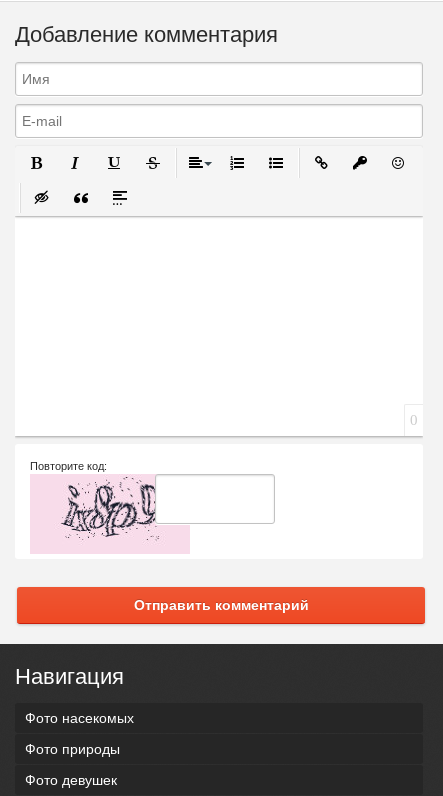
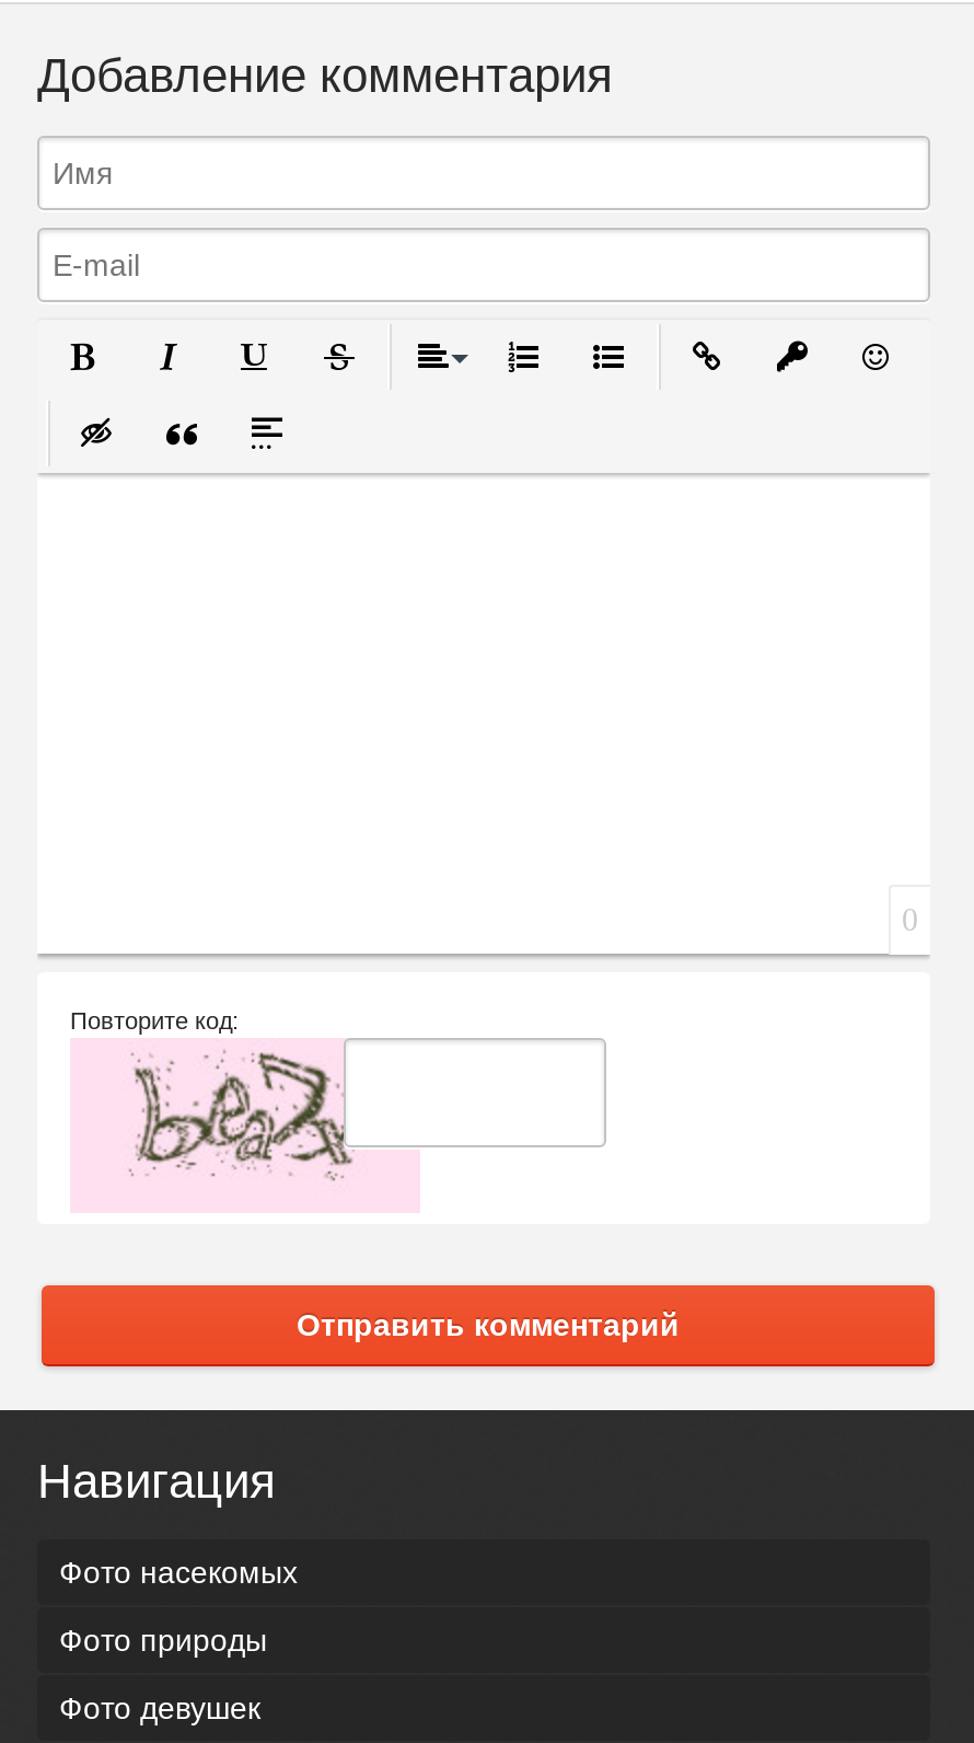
- [image]
+ [image]
